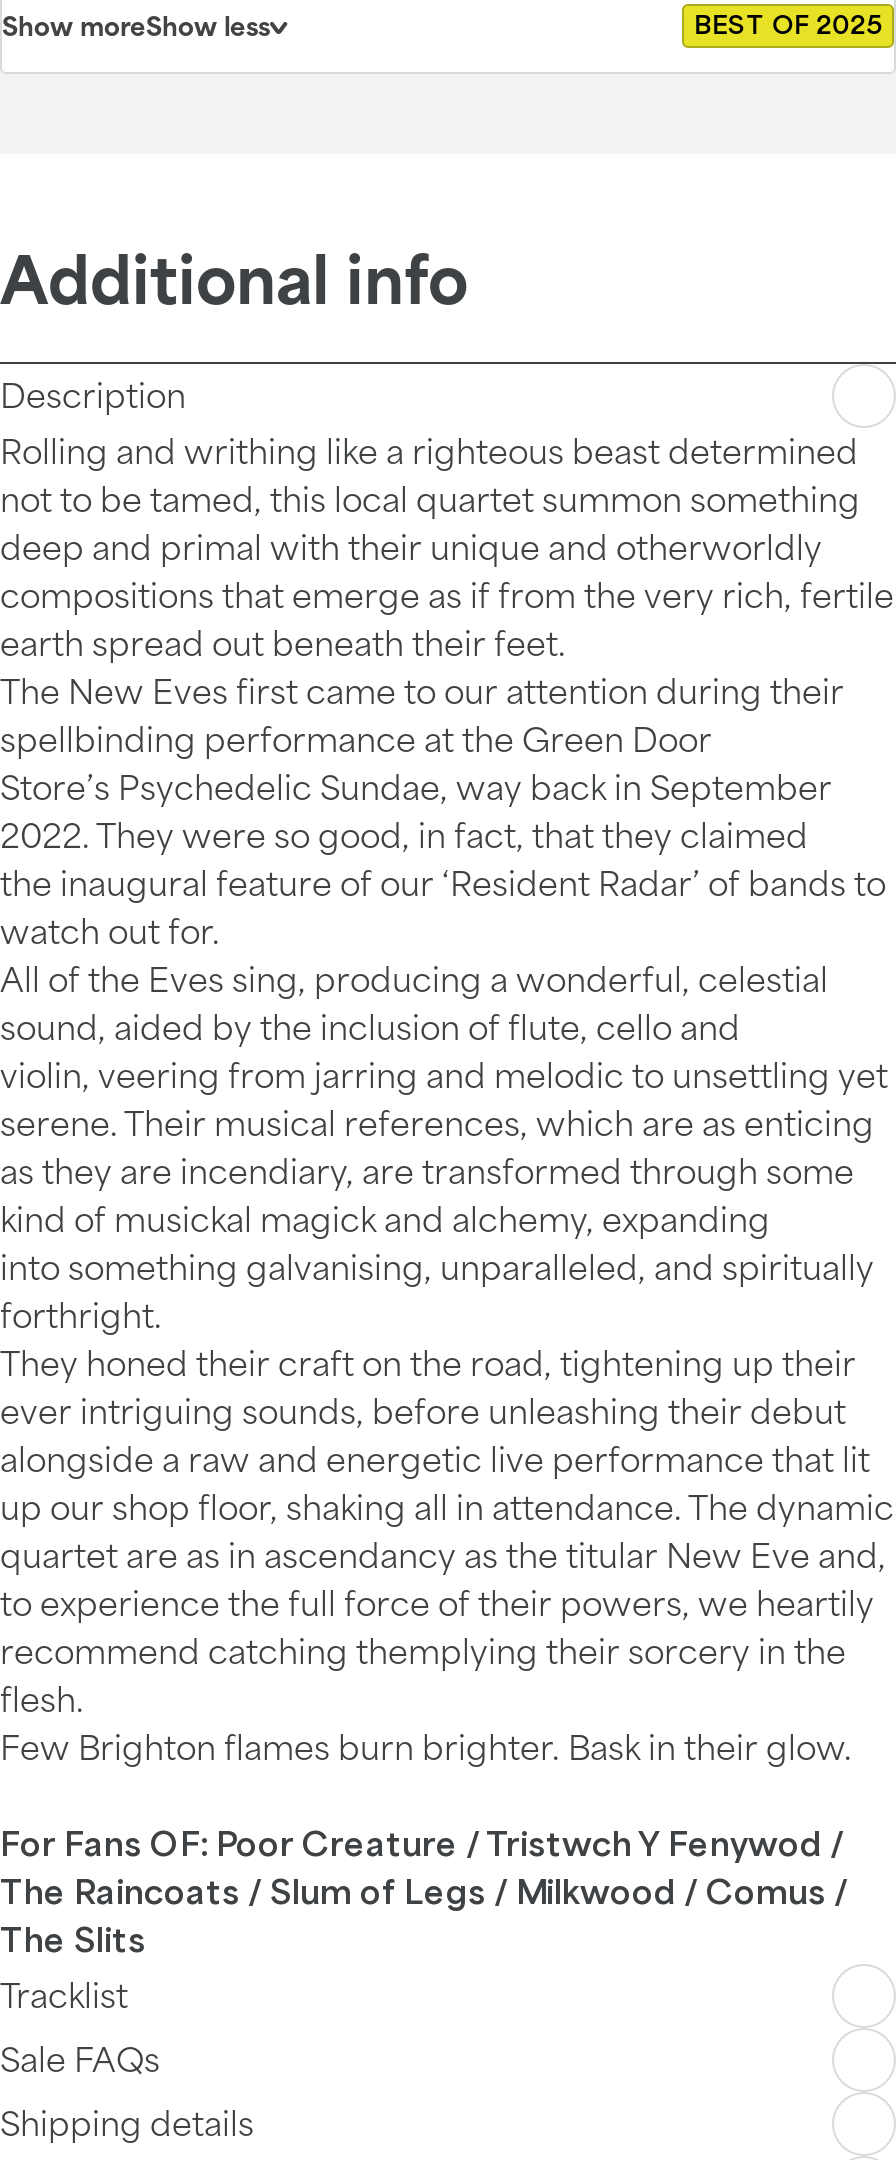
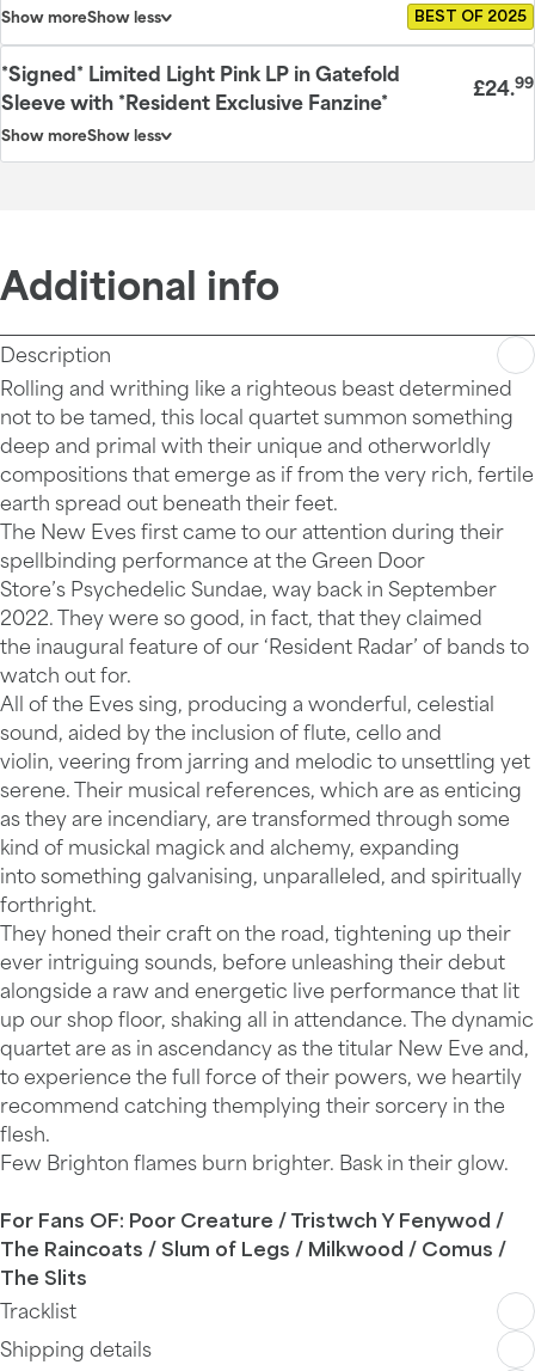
+ *Signed* Limited Light Pink LP in Gatefold
+ Sleeve with *Resident Exclusive Fanzine*

+ £24.99
+ Show moreShow less

moved down: Additional info | Description | Rolling and writhing like a righteous beast determined | ... | The Slits | Tracklist

- Sale FAQs
